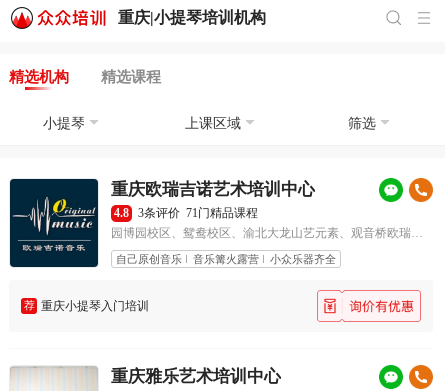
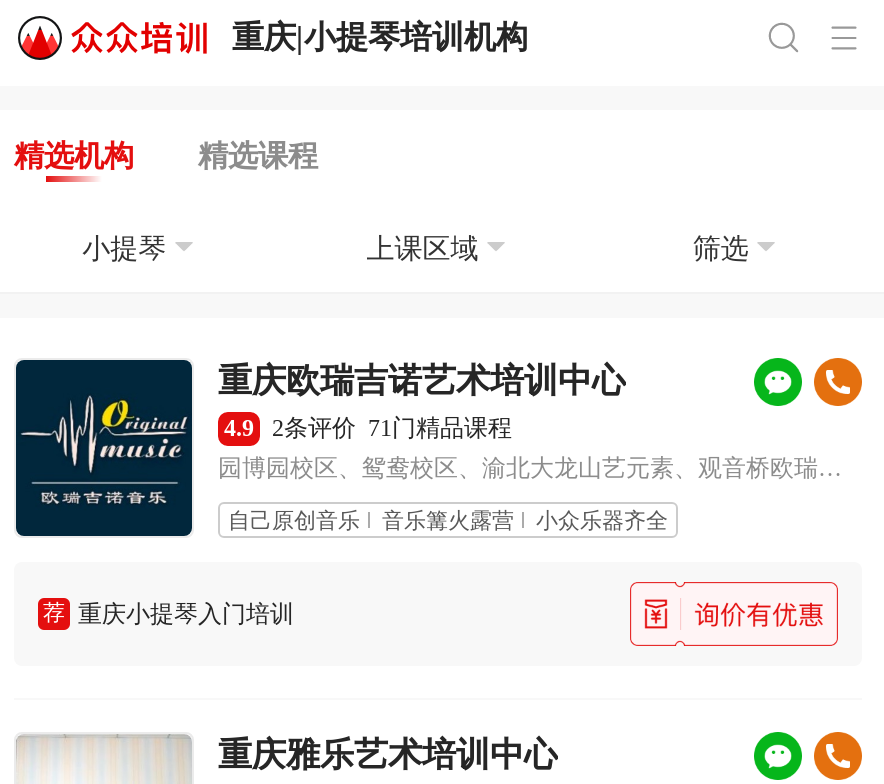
- 4.8
+ 4.9

- 3条评价 71门精品课程
+ 2条评价 71门精品课程
